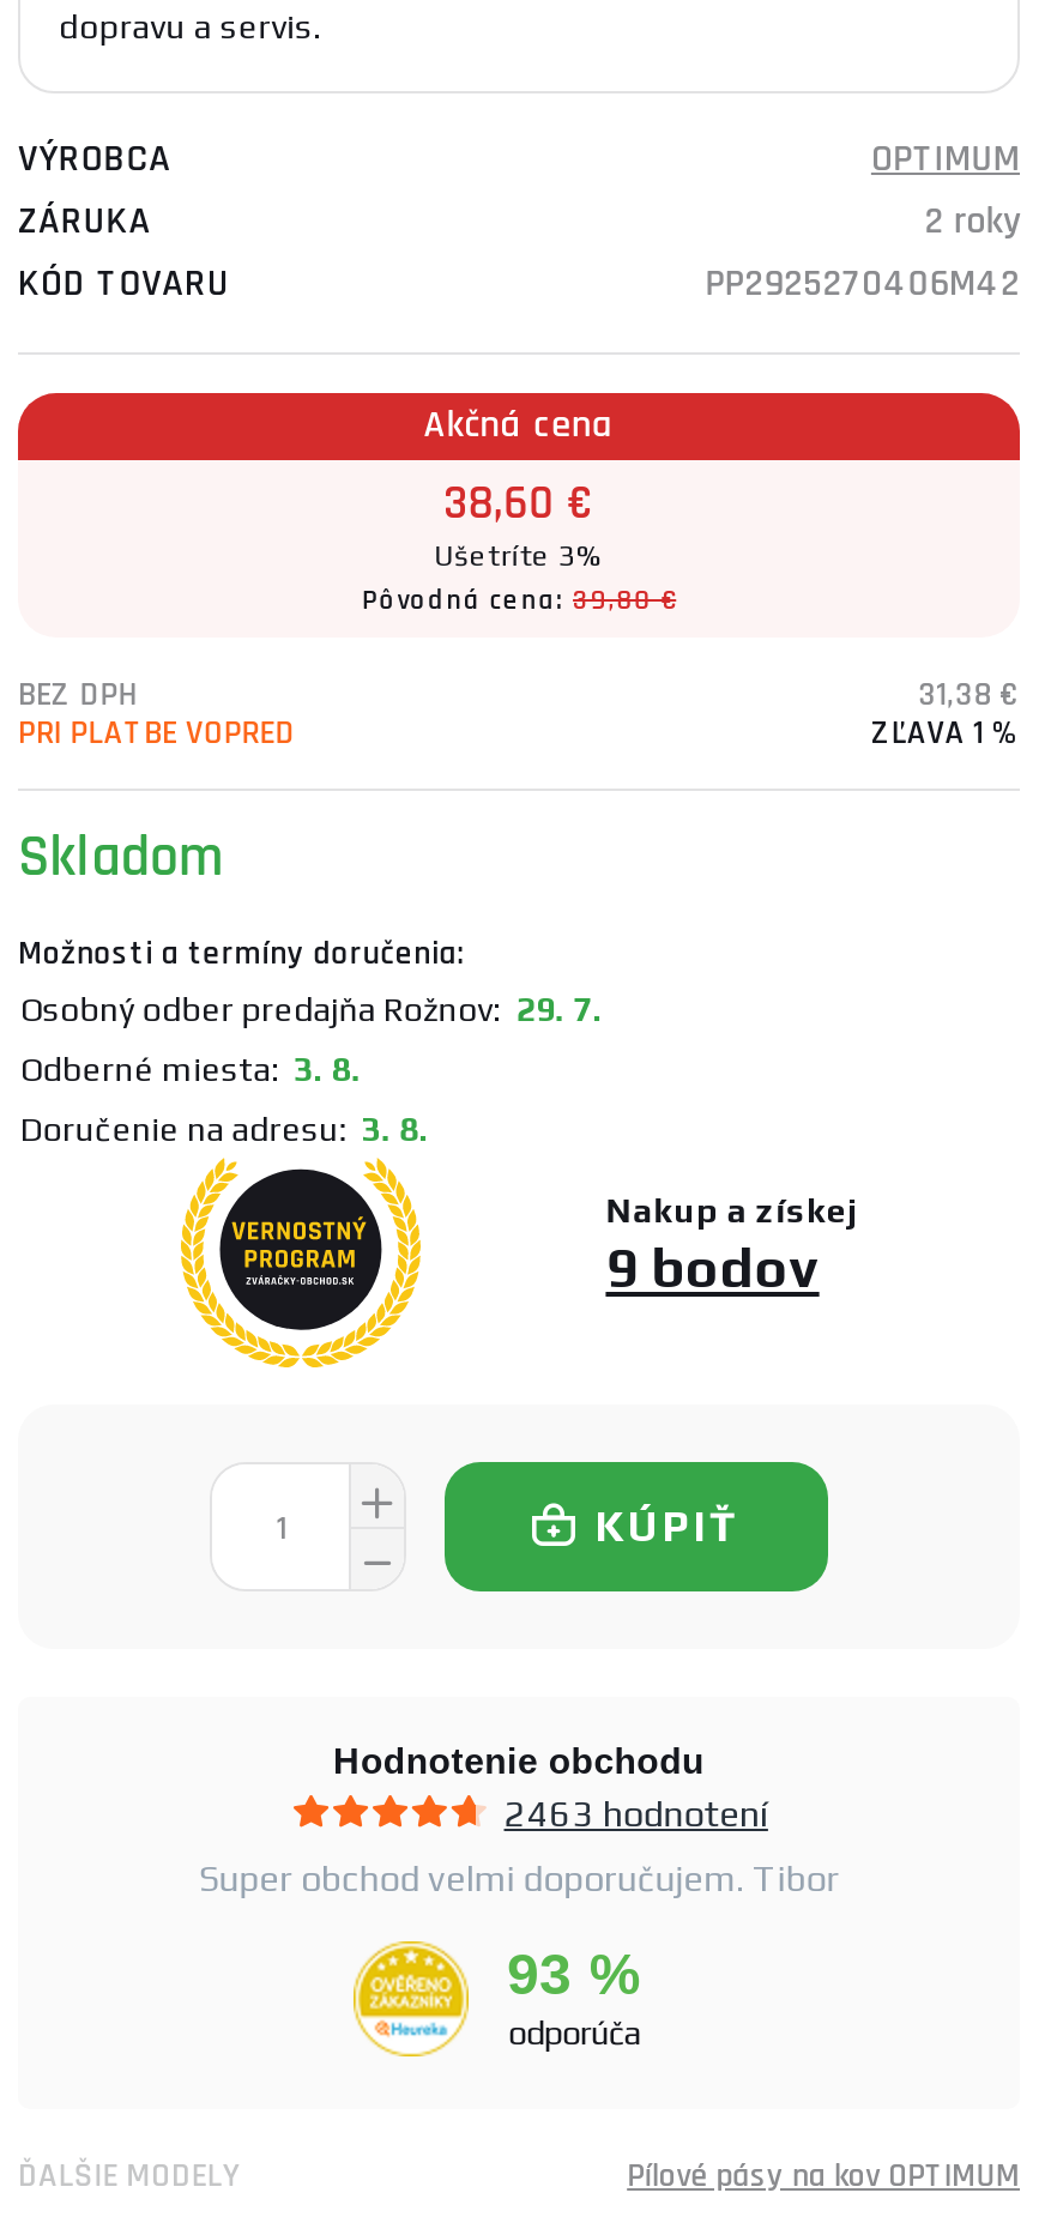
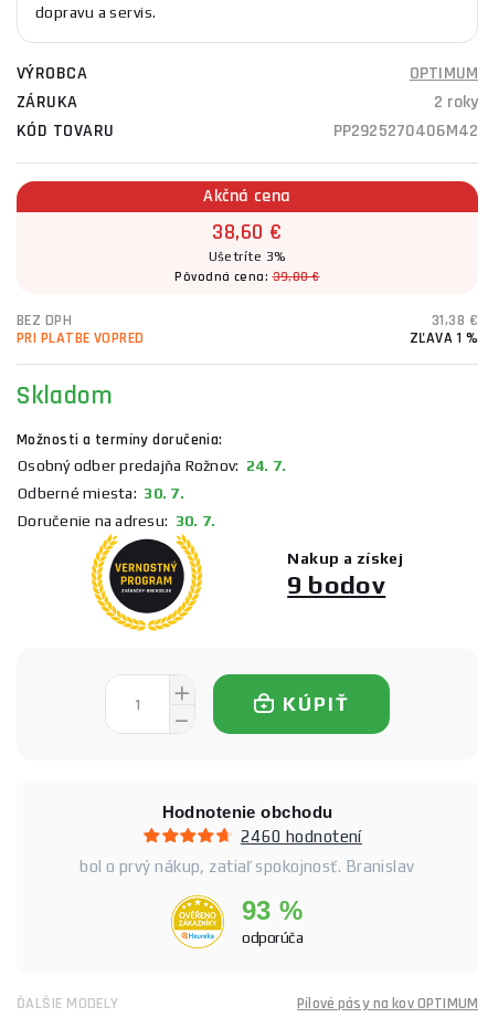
- Osobný odber predajňa Rožnov: 29. 7.
+ Osobný odber predajňa Rožnov: 24. 7.

- Odberné miesta: 3. 8.
+ Odberné miesta: 30. 7.

- Doručenie na adresu: 3. 8.
+ Doručenie na adresu: 30. 7.

- 2463 hodnotení
+ 2460 hodnotení

- Super obchod velmi doporučujem. Tibor
+ bol o prvý nákup, zatiaľ spokojnosť. Branislav
